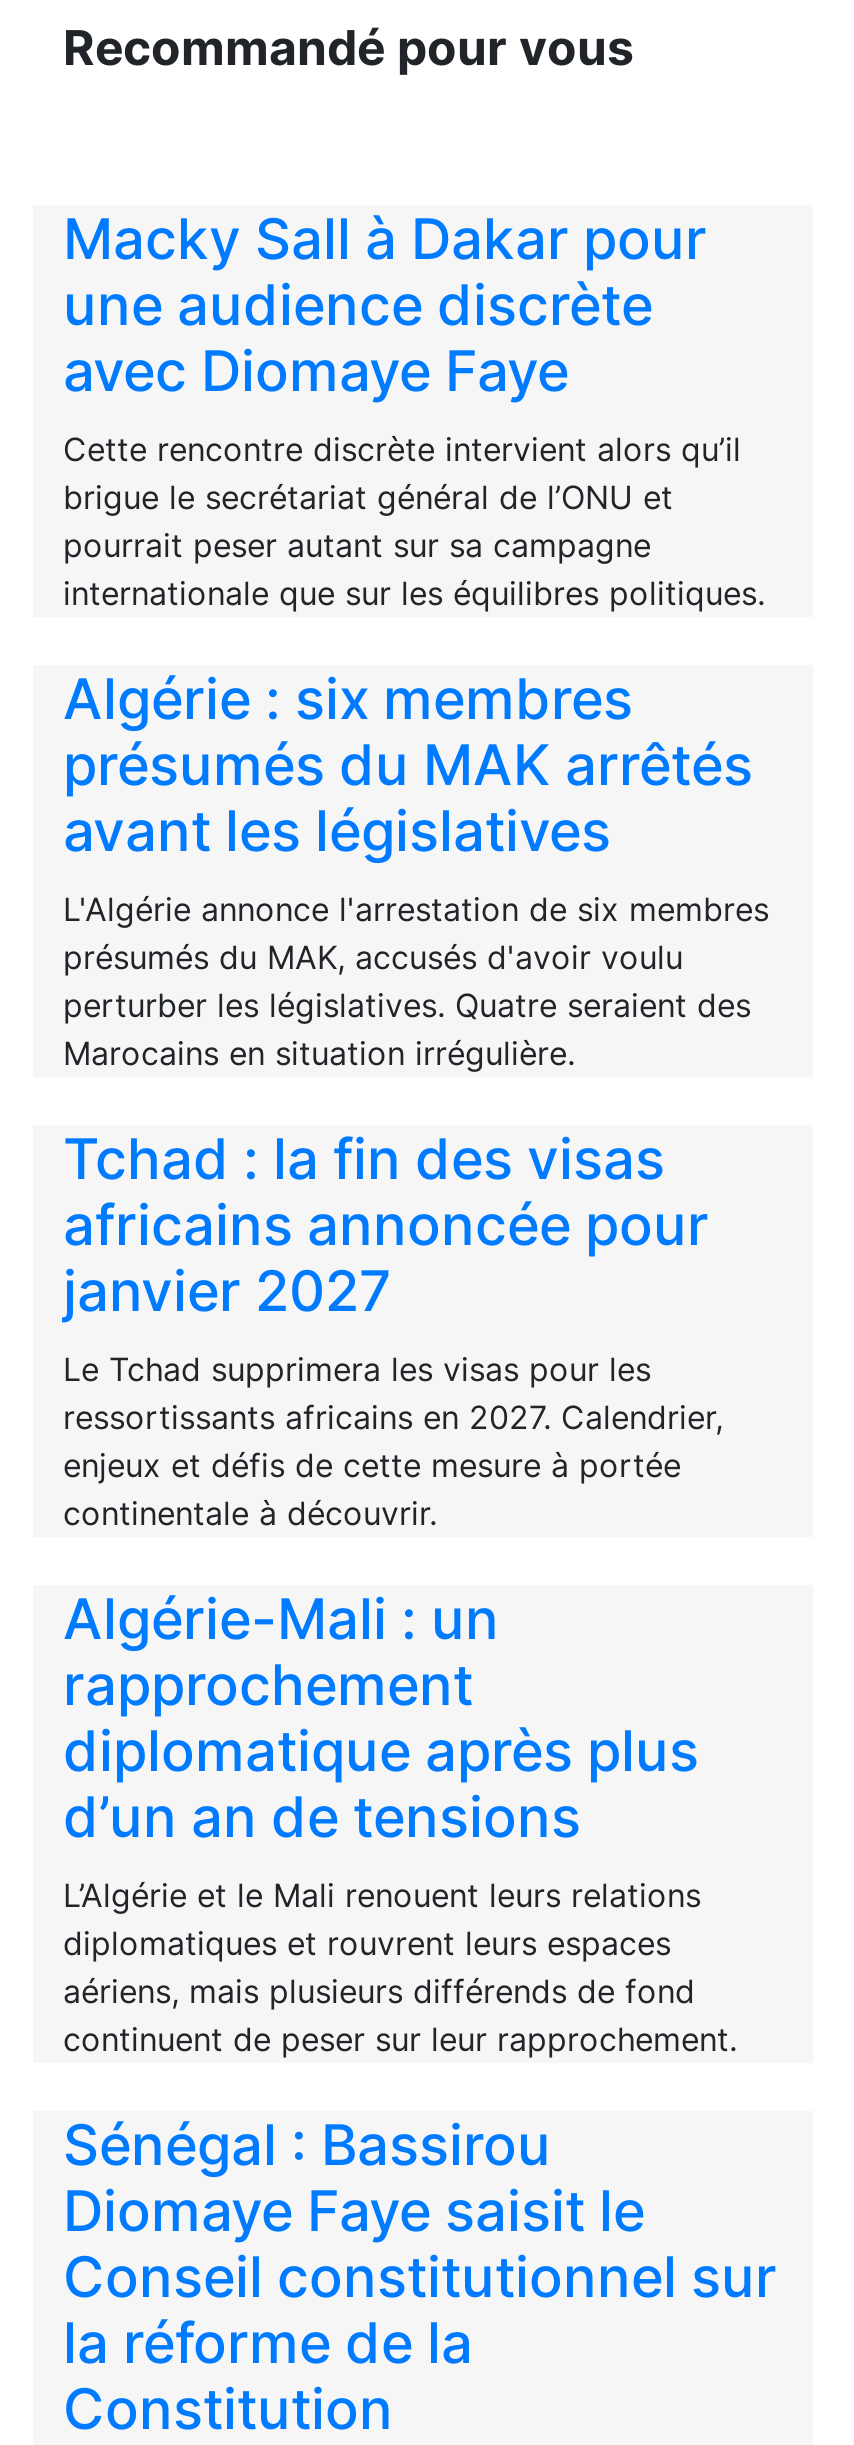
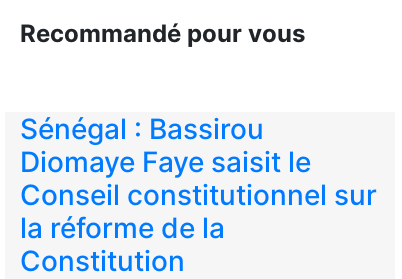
- Macky Sall à Dakar pour
- une audience discrète
- avec Diomaye Faye
- Cette rencontre discrète intervient alors qu’il
- brigue le secrétariat général de l’ONU et
- pourrait peser autant sur sa campagne
- internationale que sur les équilibres politiques.
- Algérie : six membres
- présumés du MAK arrêtés
- avant les législatives
- L'Algérie annonce l'arrestation de six membres
- présumés du MAK, accusés d'avoir voulu
- perturber les législatives. Quatre seraient des
- Marocains en situation irrégulière.
- Tchad : la fin des visas
- africains annoncée pour
- janvier 2027
- Le Tchad supprimera les visas pour les
- ressortissants africains en 2027. Calendrier,
- enjeux et défis de cette mesure à portée
- continentale à découvrir.
- Algérie-Mali : un
- rapprochement
- diplomatique après plus
- d’un an de tensions
- L’Algérie et le Mali renouent leurs relations
- diplomatiques et rouvrent leurs espaces
- aériens, mais plusieurs différends de fond
- continuent de peser sur leur rapprochement.
